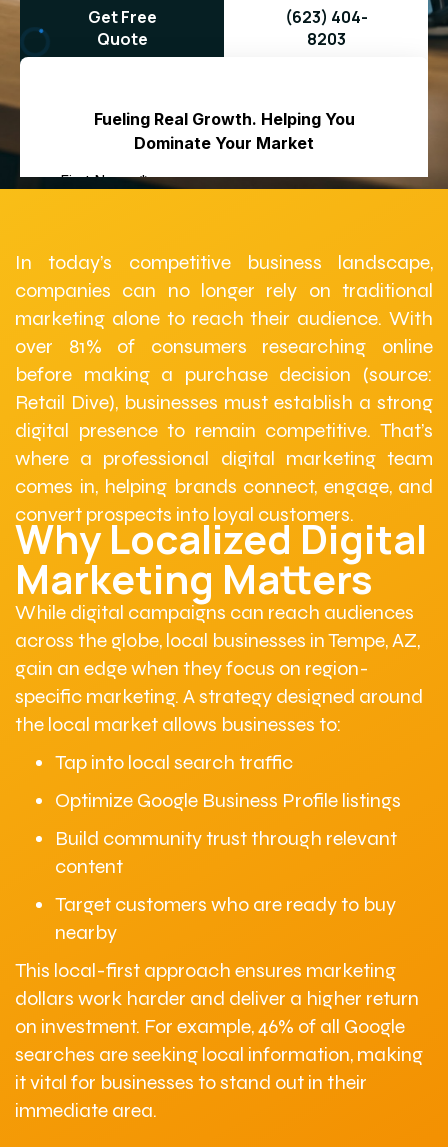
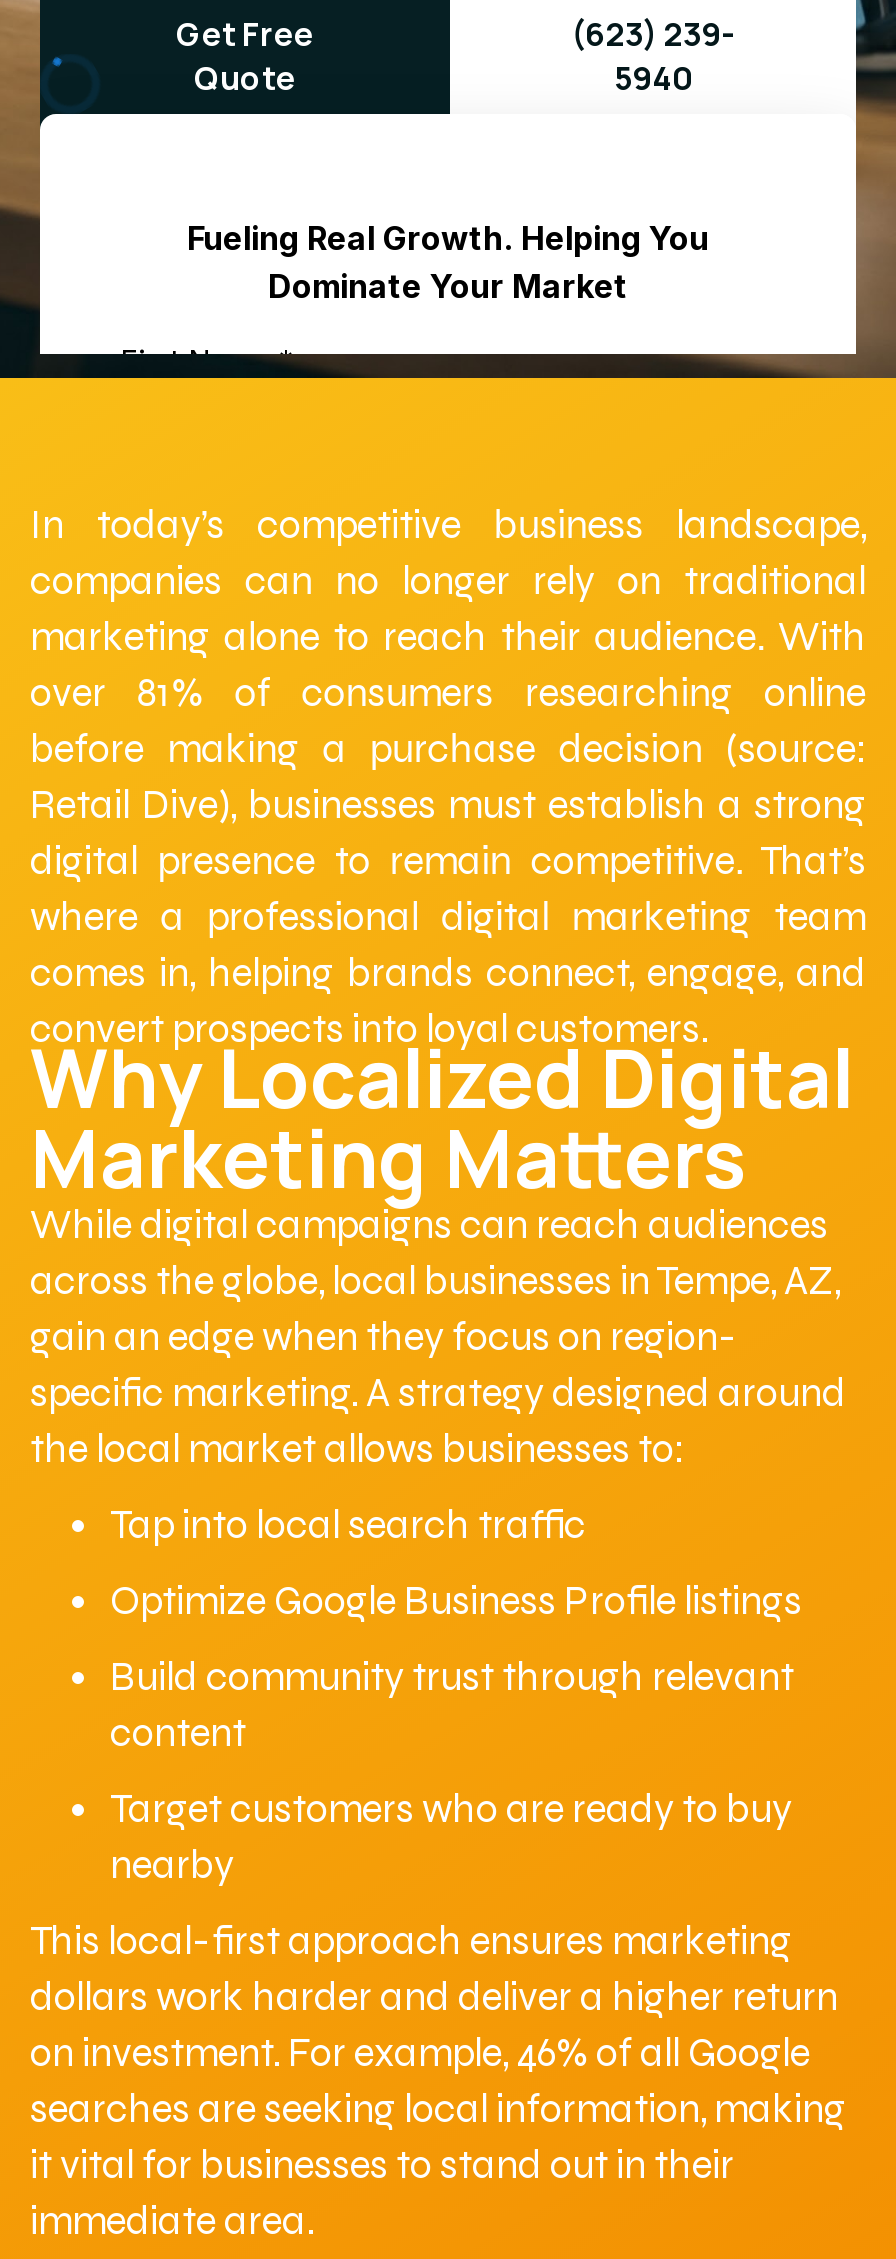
- (623) 404-
+ (623) 239-

- 8203
+ 5940
